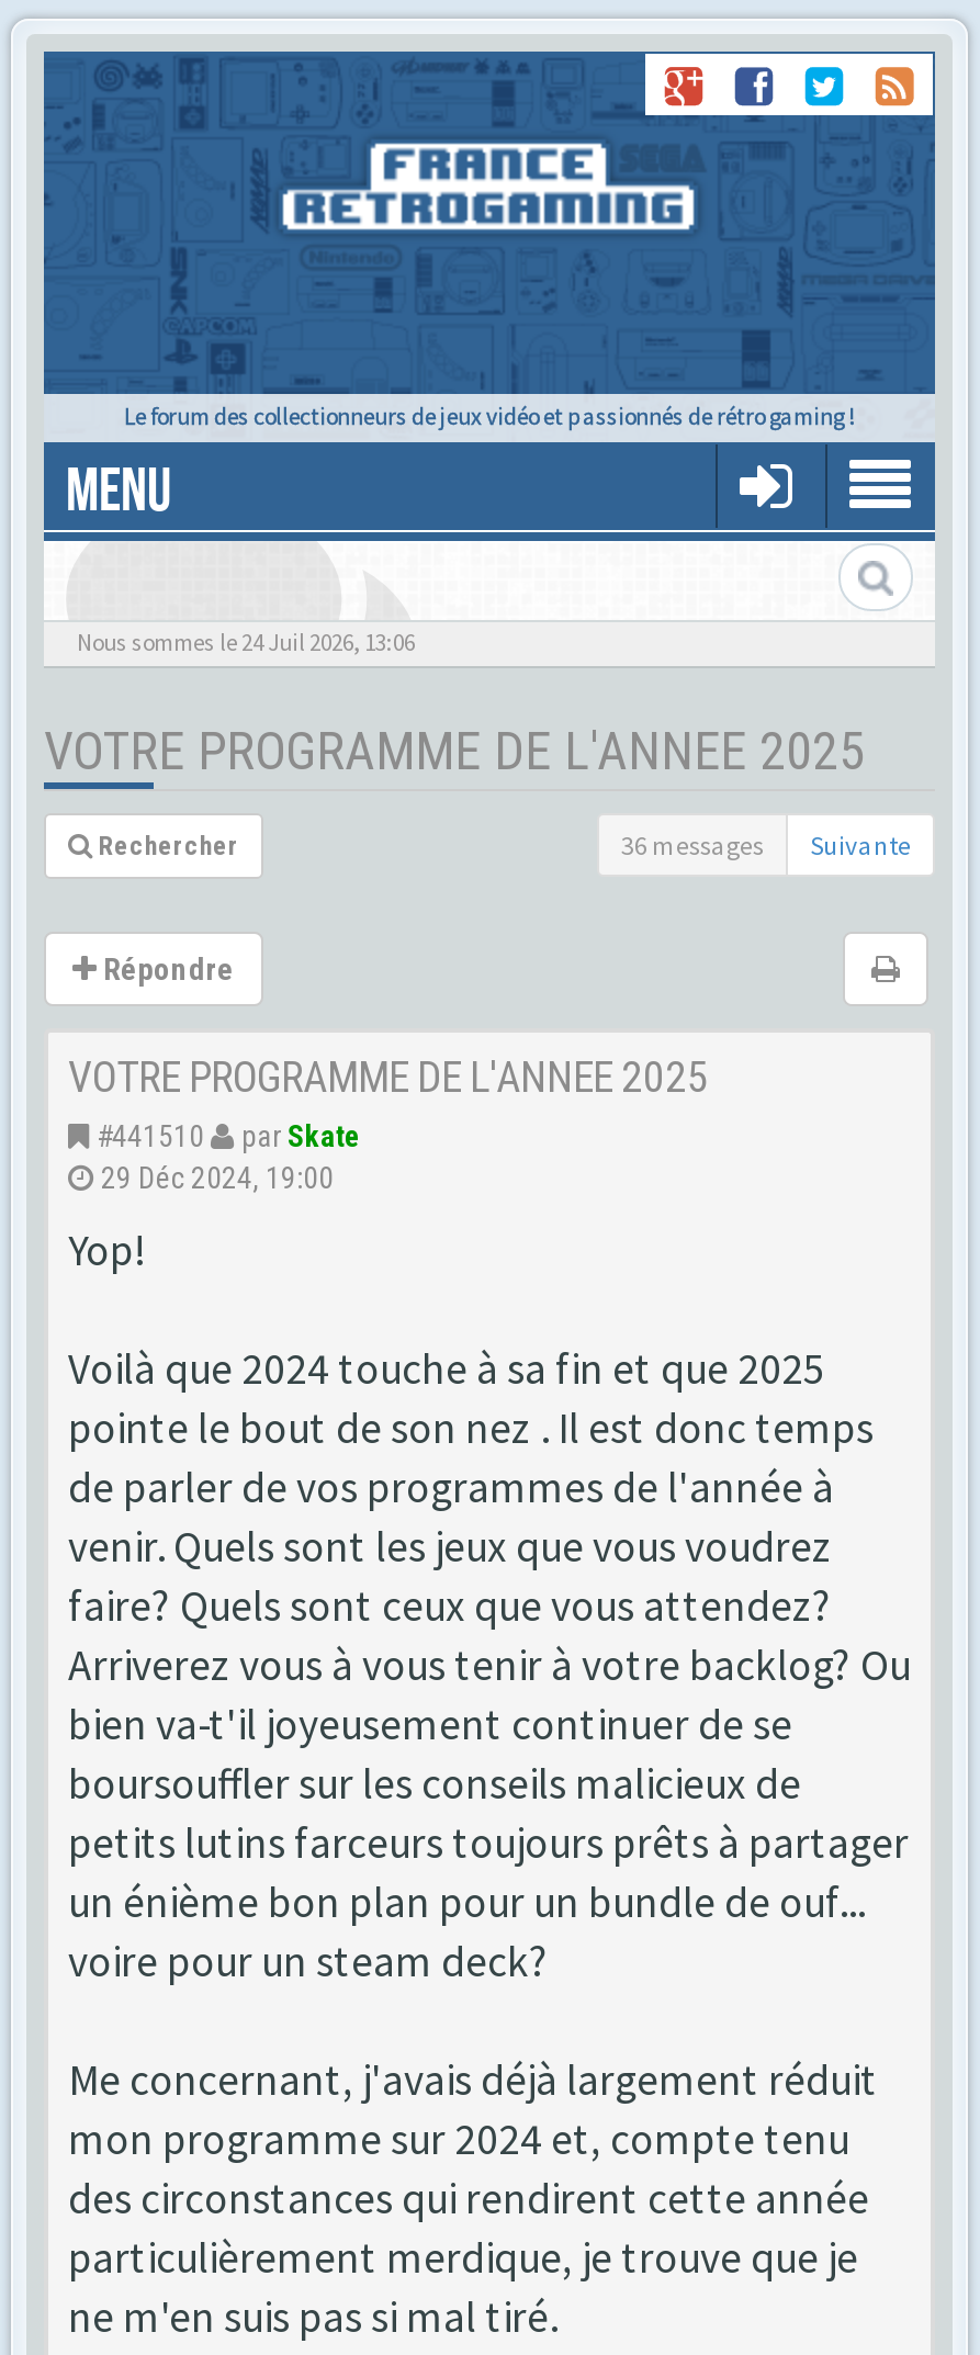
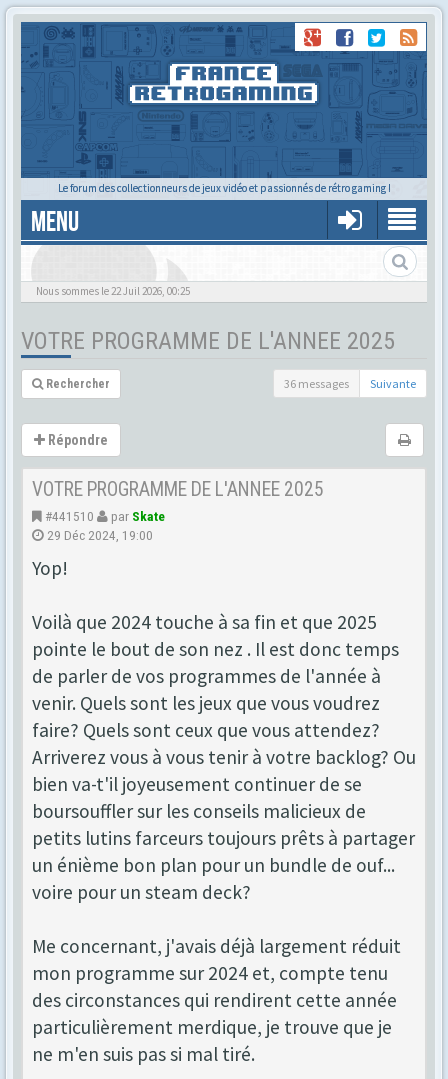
- Nous sommes le 24 Juil 2026, 13:06
+ Nous sommes le 22 Juil 2026, 00:25
